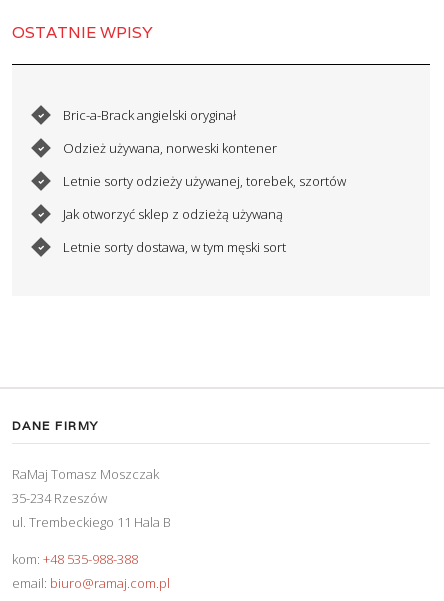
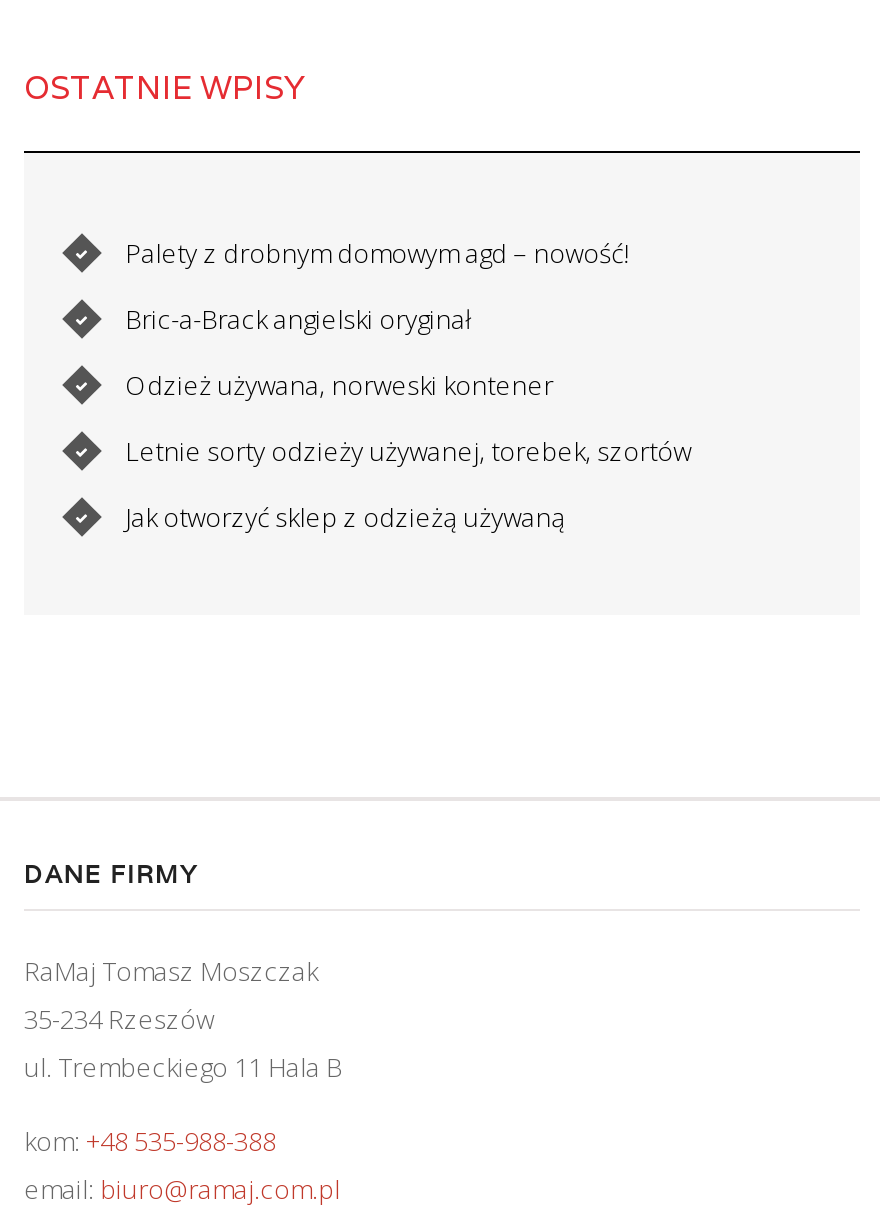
+ Palety z drobnym domowym agd – nowość!

moved down: Bric-a-Brack angielski oryginał | Odzież używana, norweski kontener | Letnie sorty odzieży używanej, torebek, szortów | Jak otworzyć sklep z odzieżą używaną

- Letnie sorty dostawa, w tym męski sort
